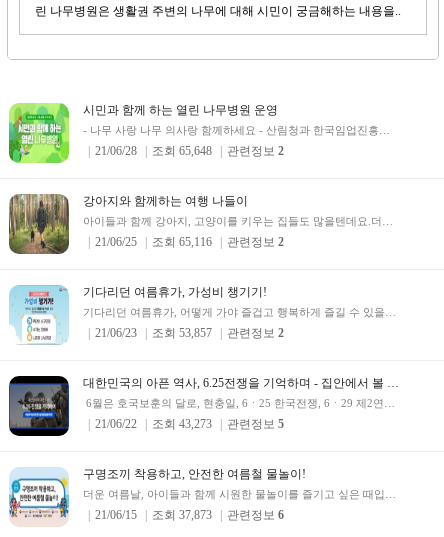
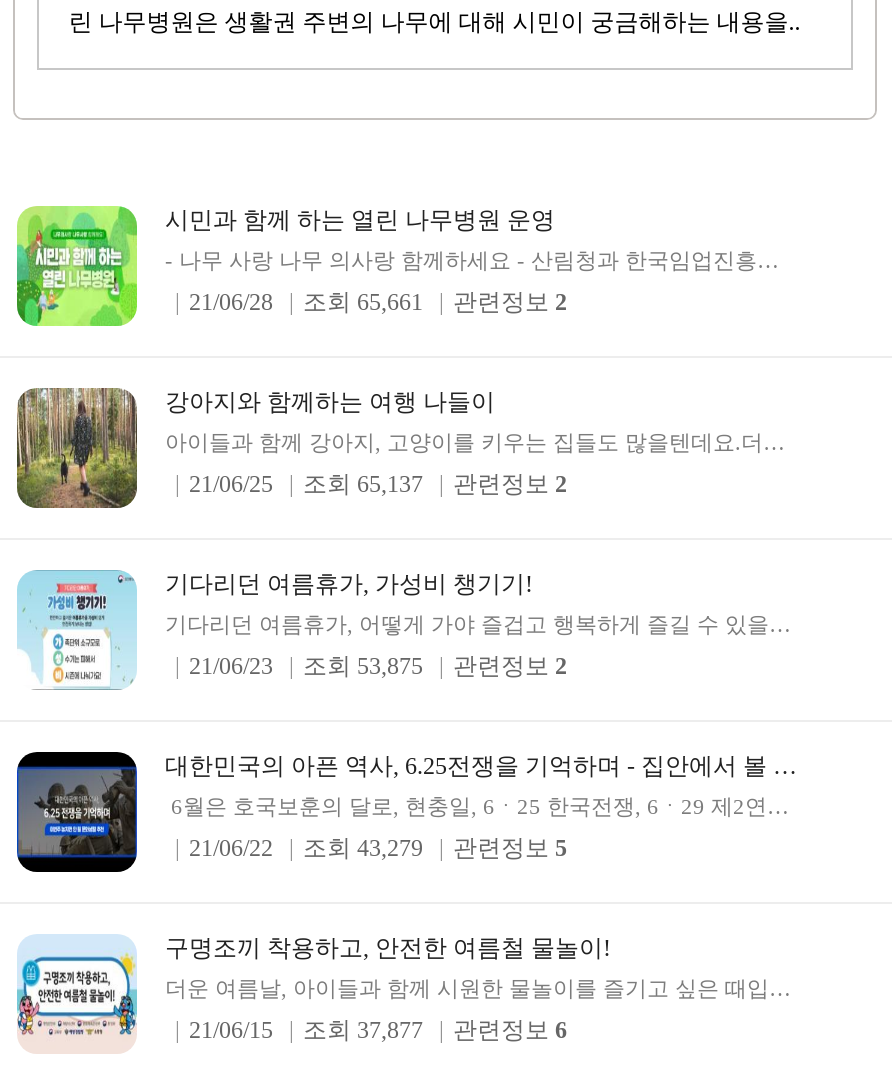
- 21/06/28 조회 65,648 관련정보 2
+ 21/06/28 조회 65,661 관련정보 2

- 21/06/25 조회 65,116 관련정보 2
+ 21/06/25 조회 65,137 관련정보 2

- 21/06/23 조회 53,857 관련정보 2
+ 21/06/23 조회 53,875 관련정보 2

- 21/06/22 조회 43,273 관련정보 5
+ 21/06/22 조회 43,279 관련정보 5

- 21/06/15 조회 37,873 관련정보 6
+ 21/06/15 조회 37,877 관련정보 6
